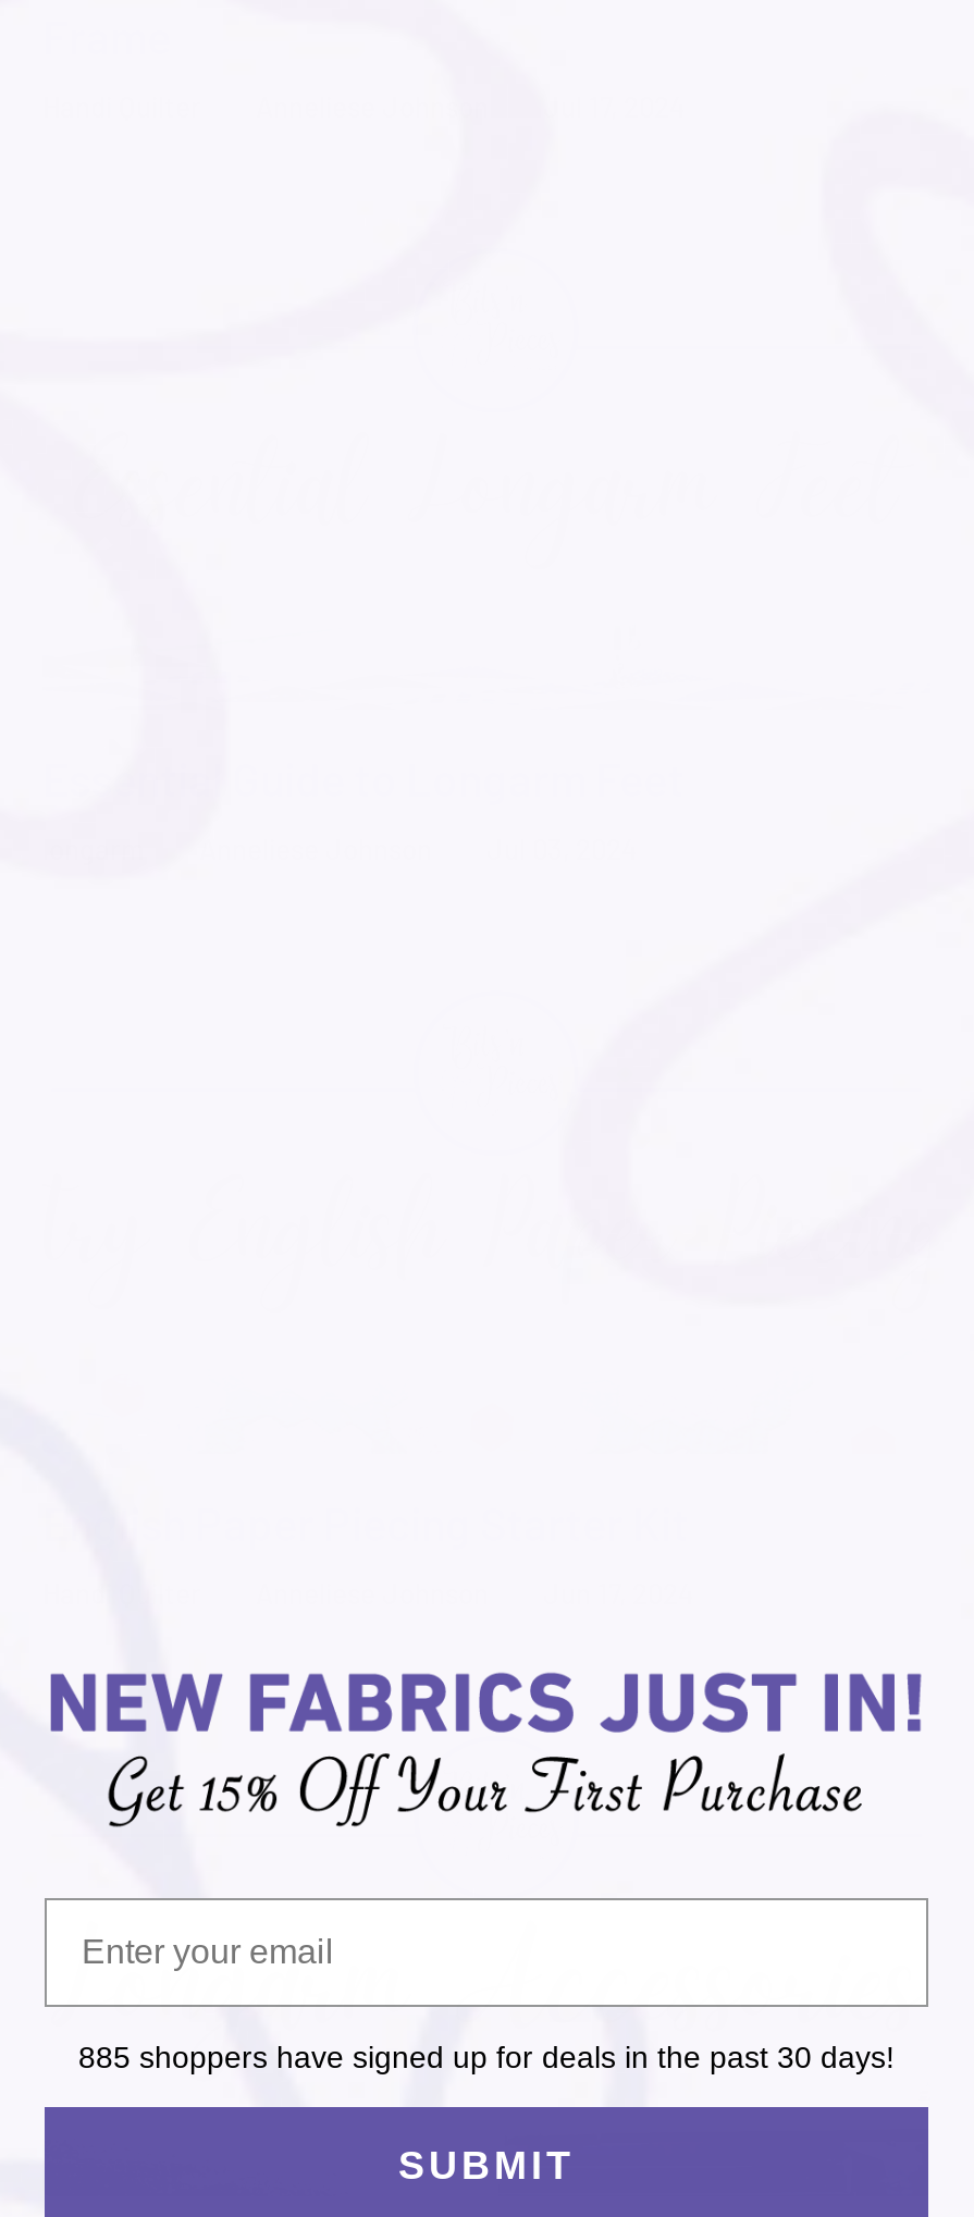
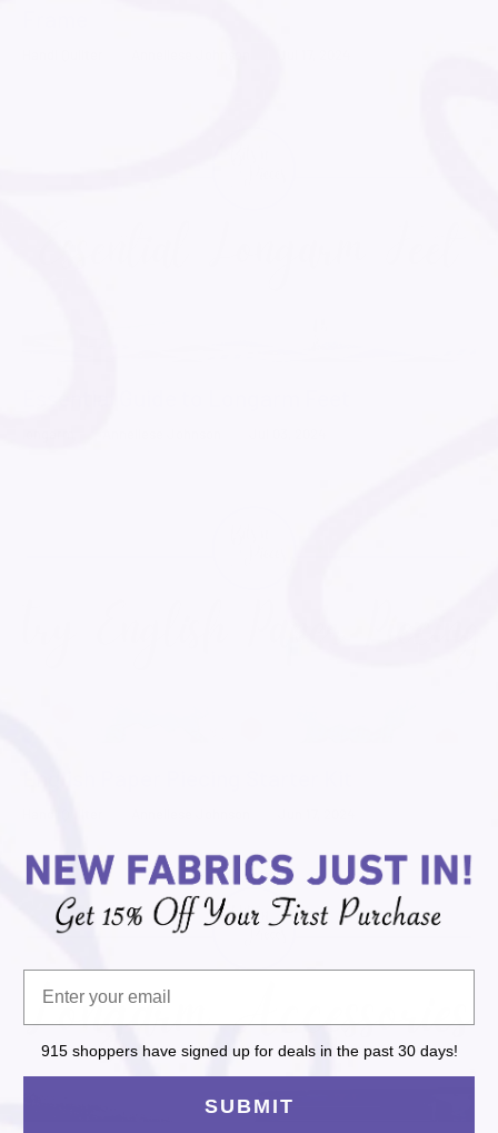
- 885 shoppers have signed up for deals in the past 30 days!
+ 915 shoppers have signed up for deals in the past 30 days!
